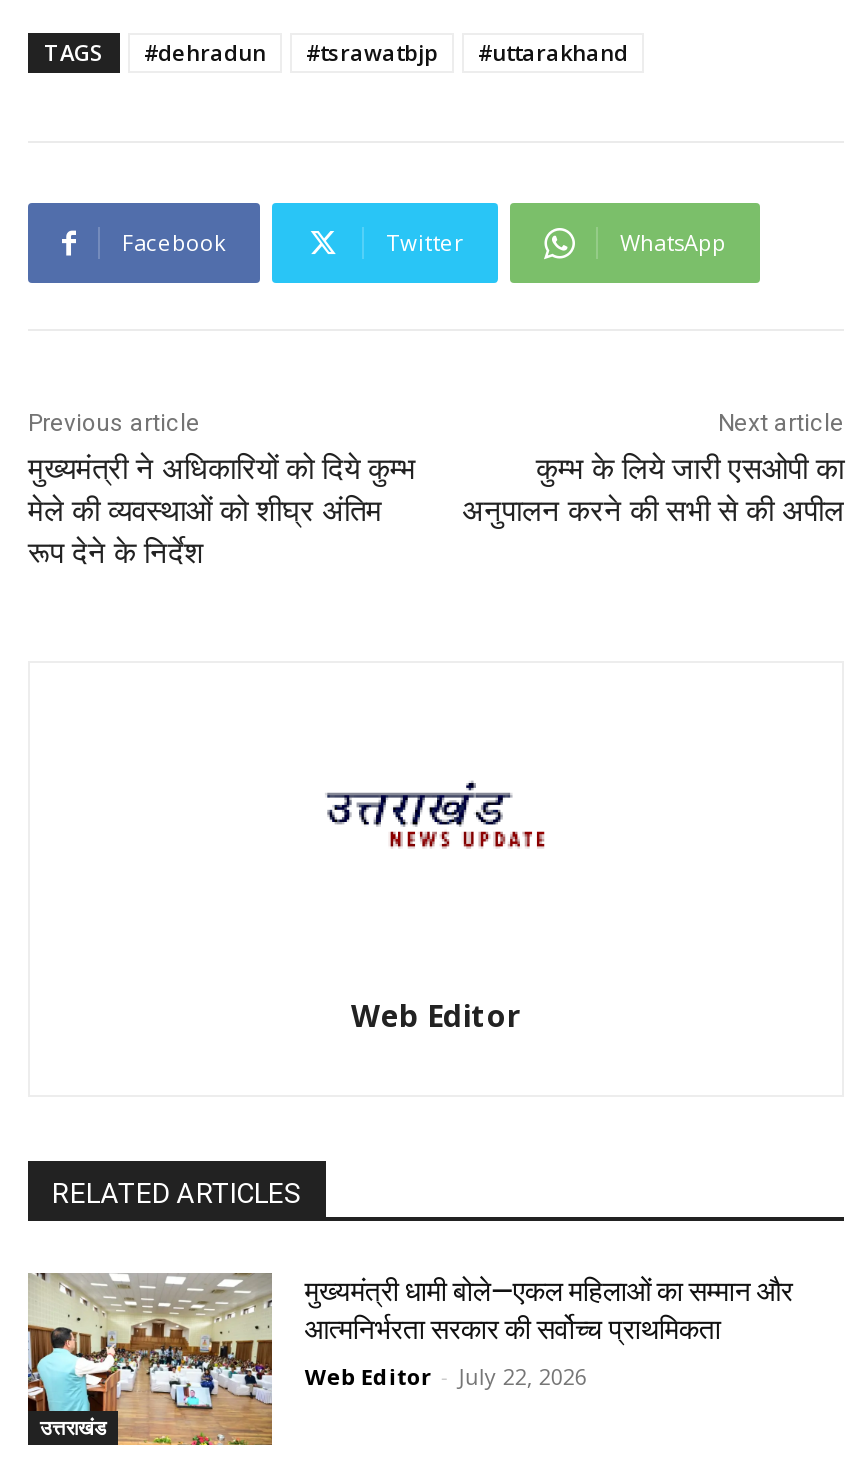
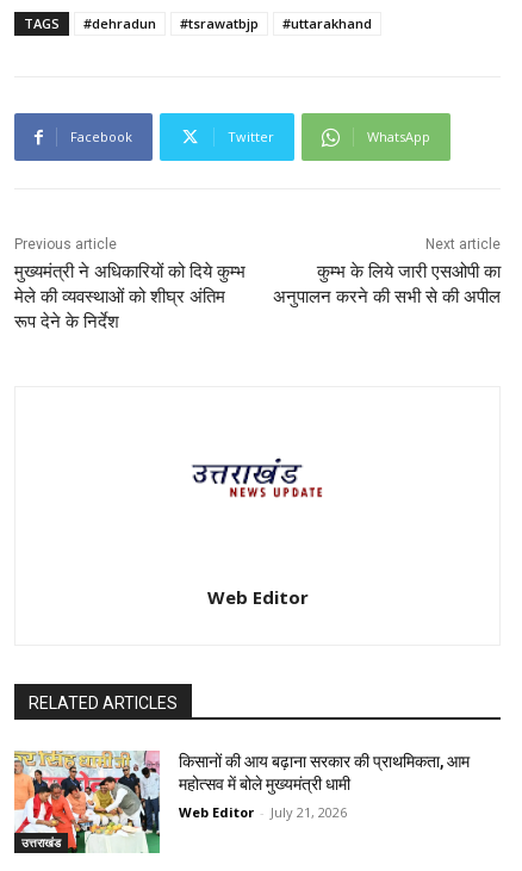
- [image]
- मुख्यमंत्री धामी बोले—एकल महिलाओं का सम्मान और
- आत्मनिर्भरता सरकार की सर्वोच्च प्राथमिकता
+ [image]
+ किसानों की आय बढ़ाना सरकार की प्राथमिकता, आम
+ महोत्सव में बोले मुख्यमंत्री धामी

- Web Editor - July 22, 2026
+ Web Editor - July 21, 2026
